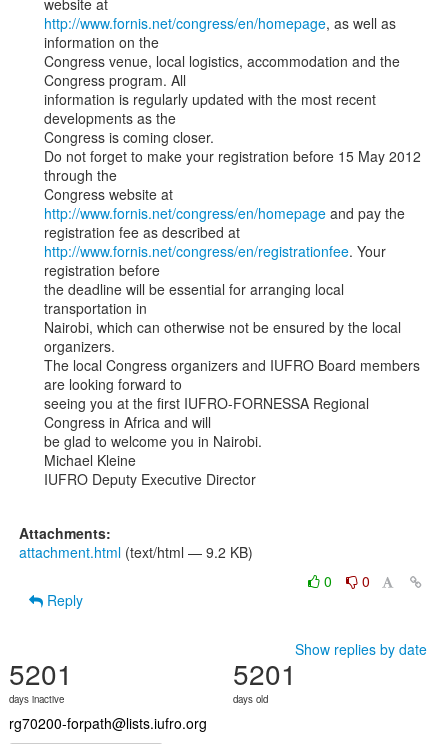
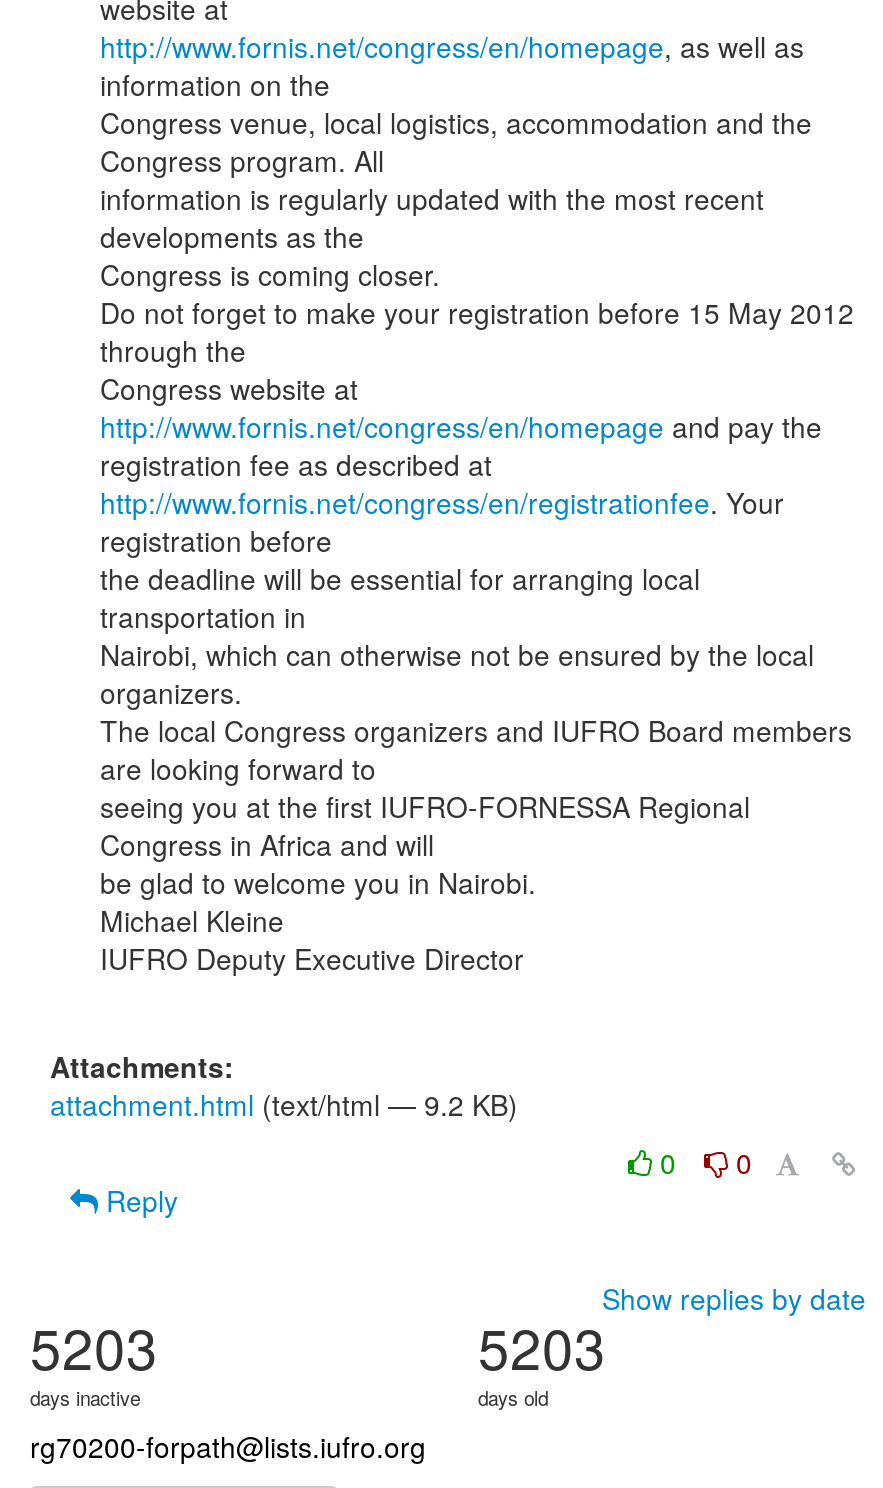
- 5201
+ 5203

- 5201
+ 5203
